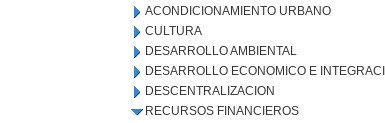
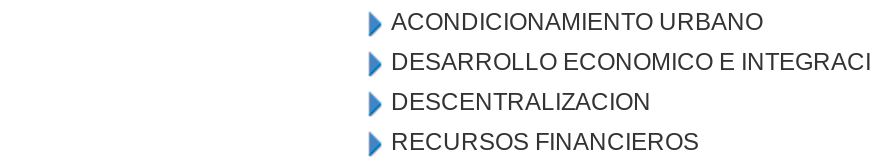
- CULTURA
- DESARROLLO AMBIENTAL
